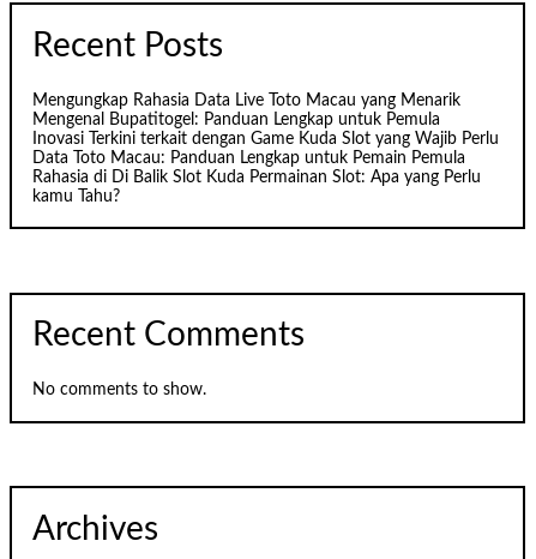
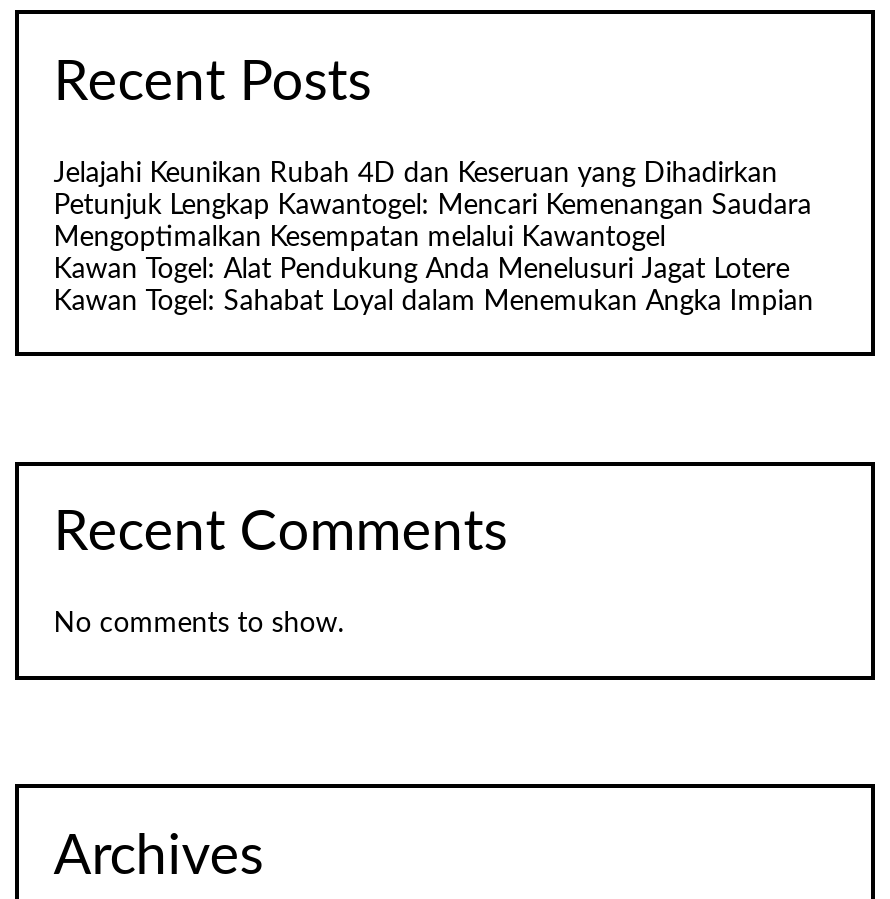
- Mengungkap Rahasia Data Live Toto Macau yang Menarik
- Mengenal Bupatitogel: Panduan Lengkap untuk Pemula
- Inovasi Terkini terkait dengan Game Kuda Slot yang Wajib Perlu
- Data Toto Macau: Panduan Lengkap untuk Pemain Pemula
- Rahasia di Di Balik Slot Kuda Permainan Slot: Apa yang Perlu
- kamu Tahu?
+ Jelajahi Keunikan Rubah 4D dan Keseruan yang Dihadirkan
+ Petunjuk Lengkap Kawantogel: Mencari Kemenangan Saudara
+ Mengoptimalkan Kesempatan melalui Kawantogel
+ Kawan Togel: Alat Pendukung Anda Menelusuri Jagat Lotere
+ Kawan Togel: Sahabat Loyal dalam Menemukan Angka Impian
